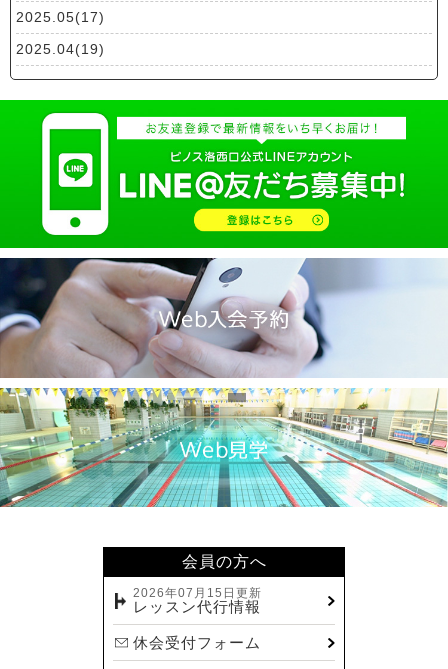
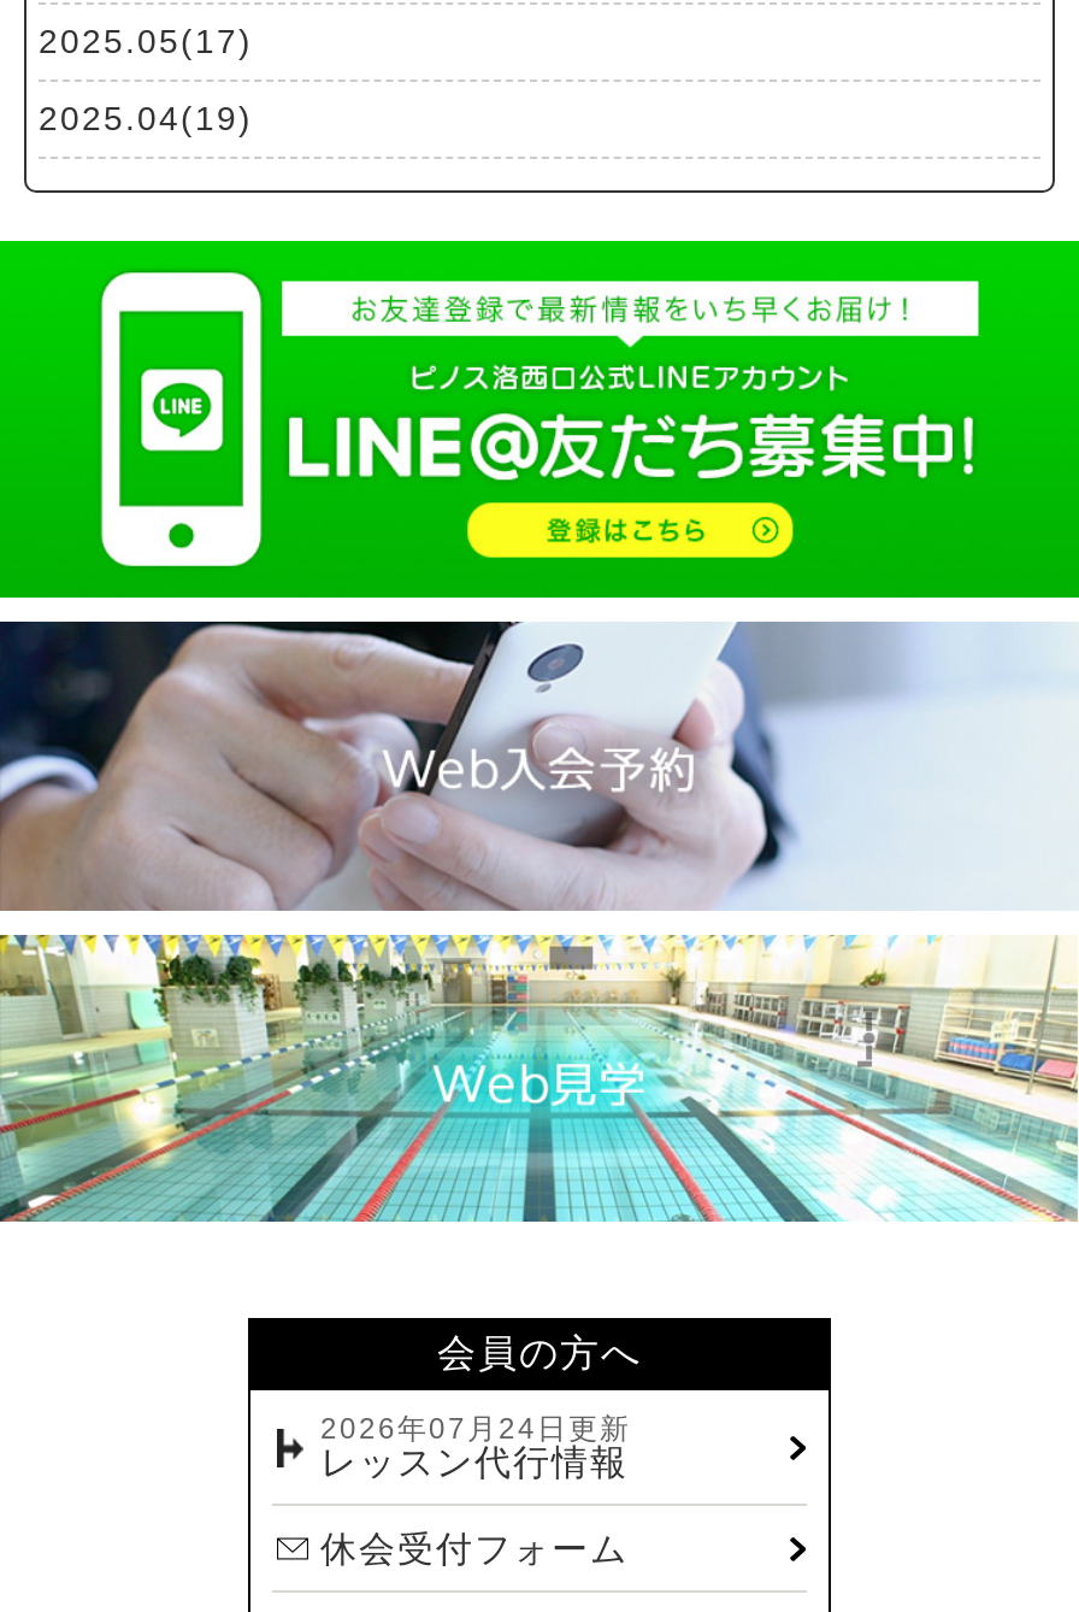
- 2026年07月15日更新
+ 2026年07月24日更新
